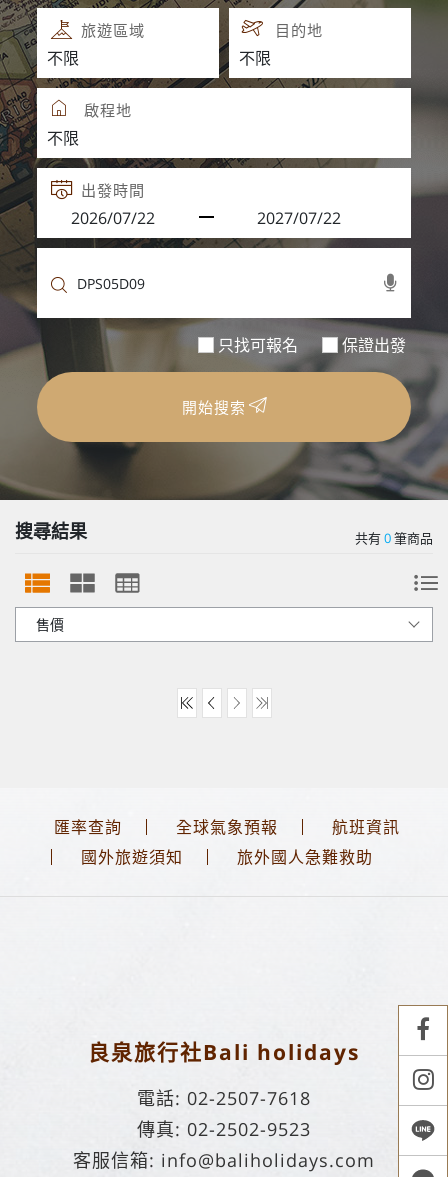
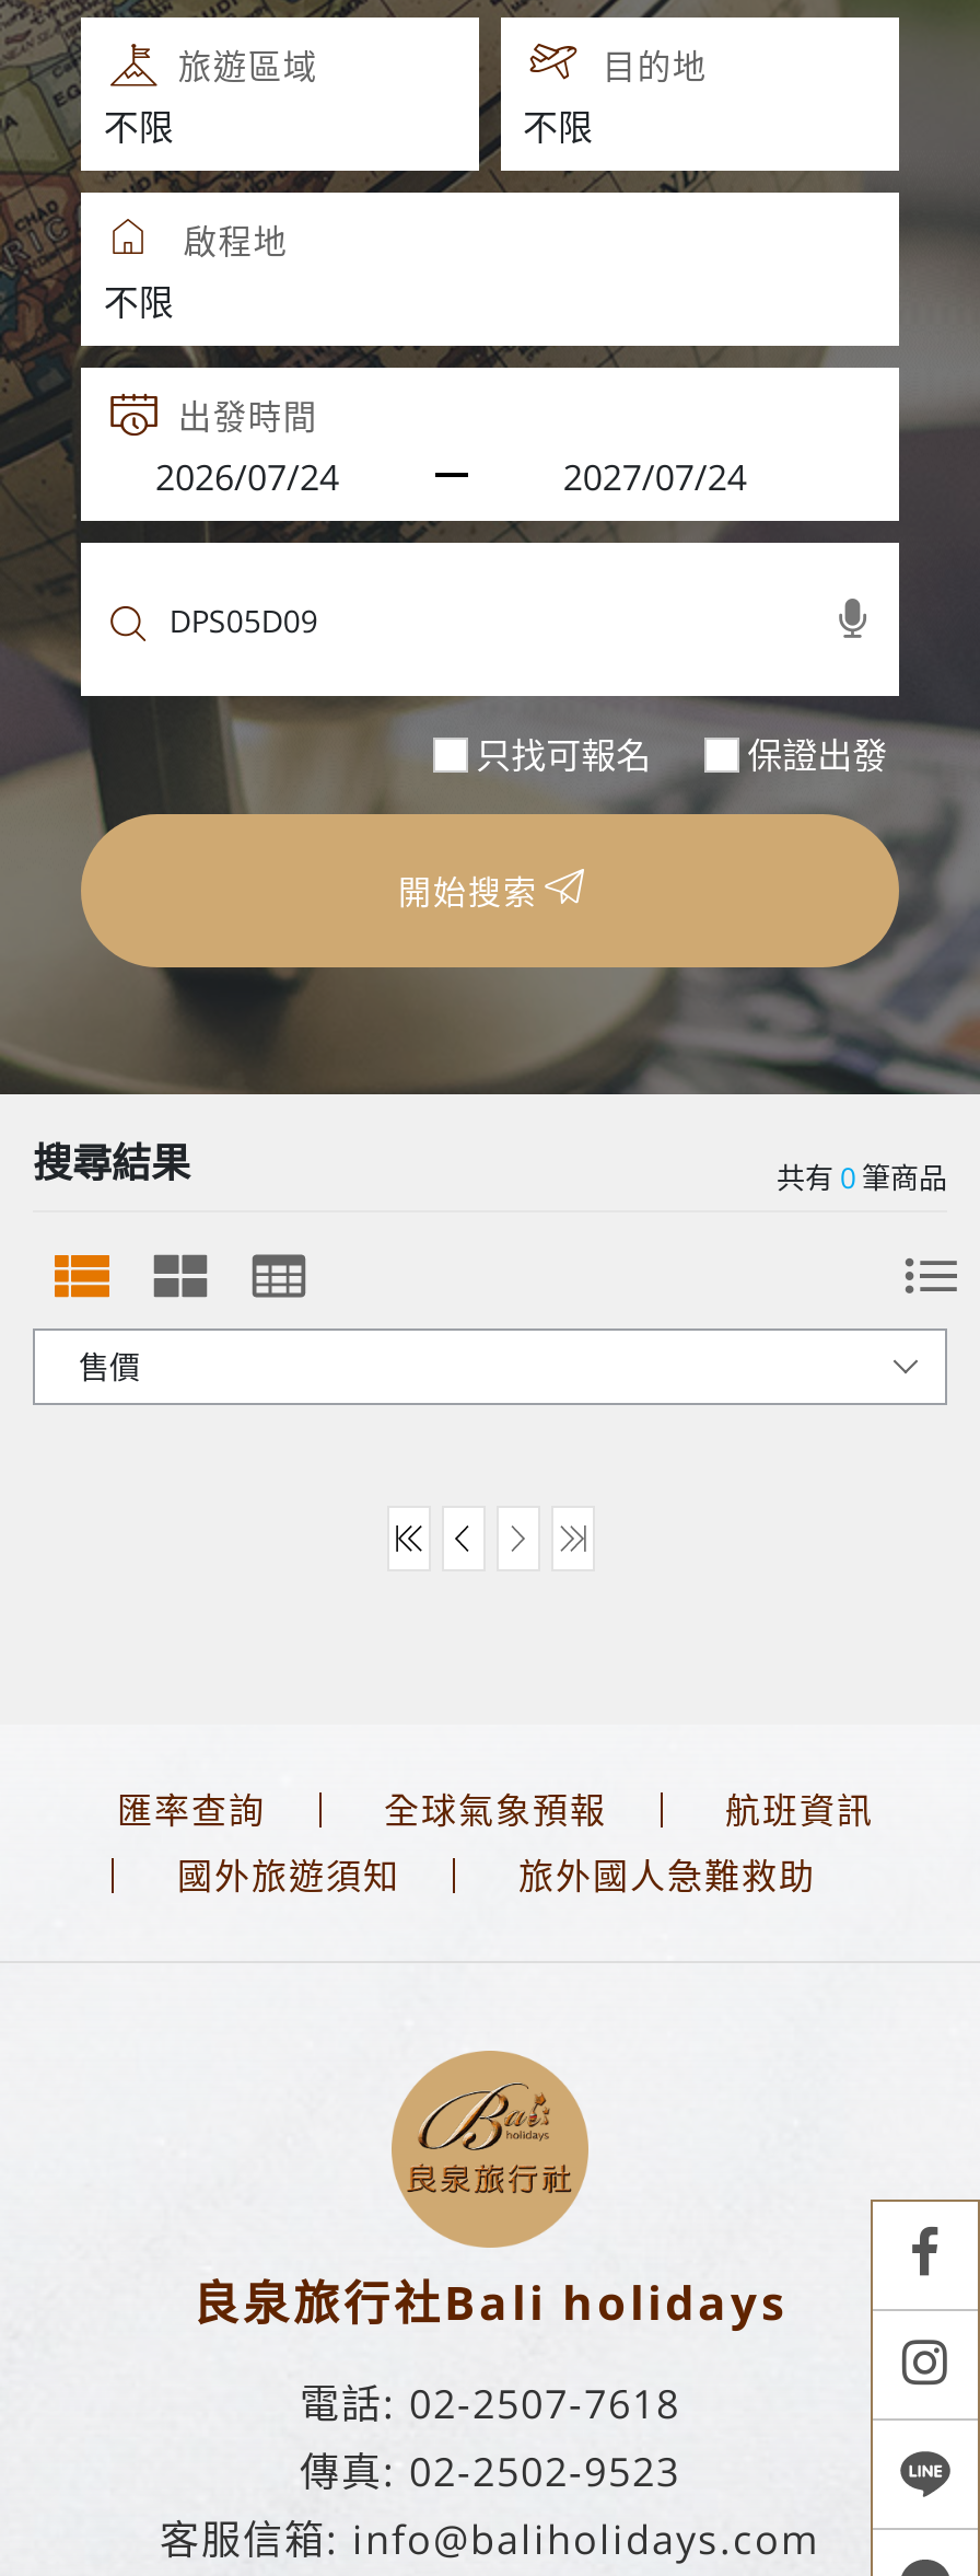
+ [image]
